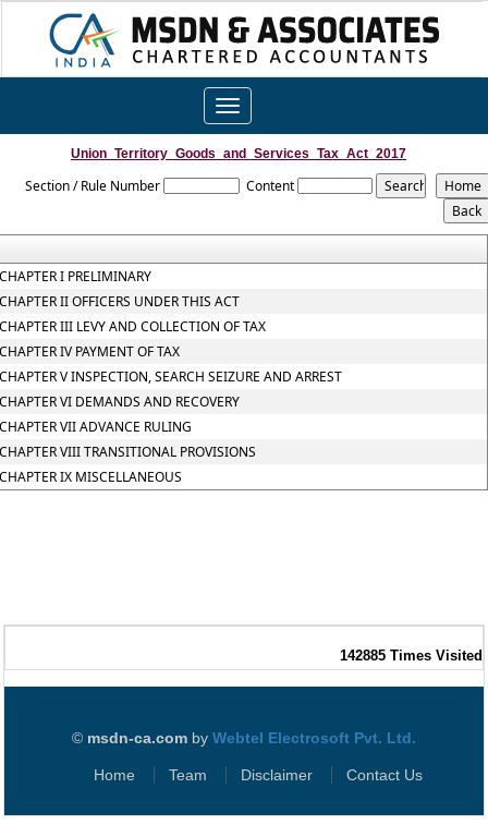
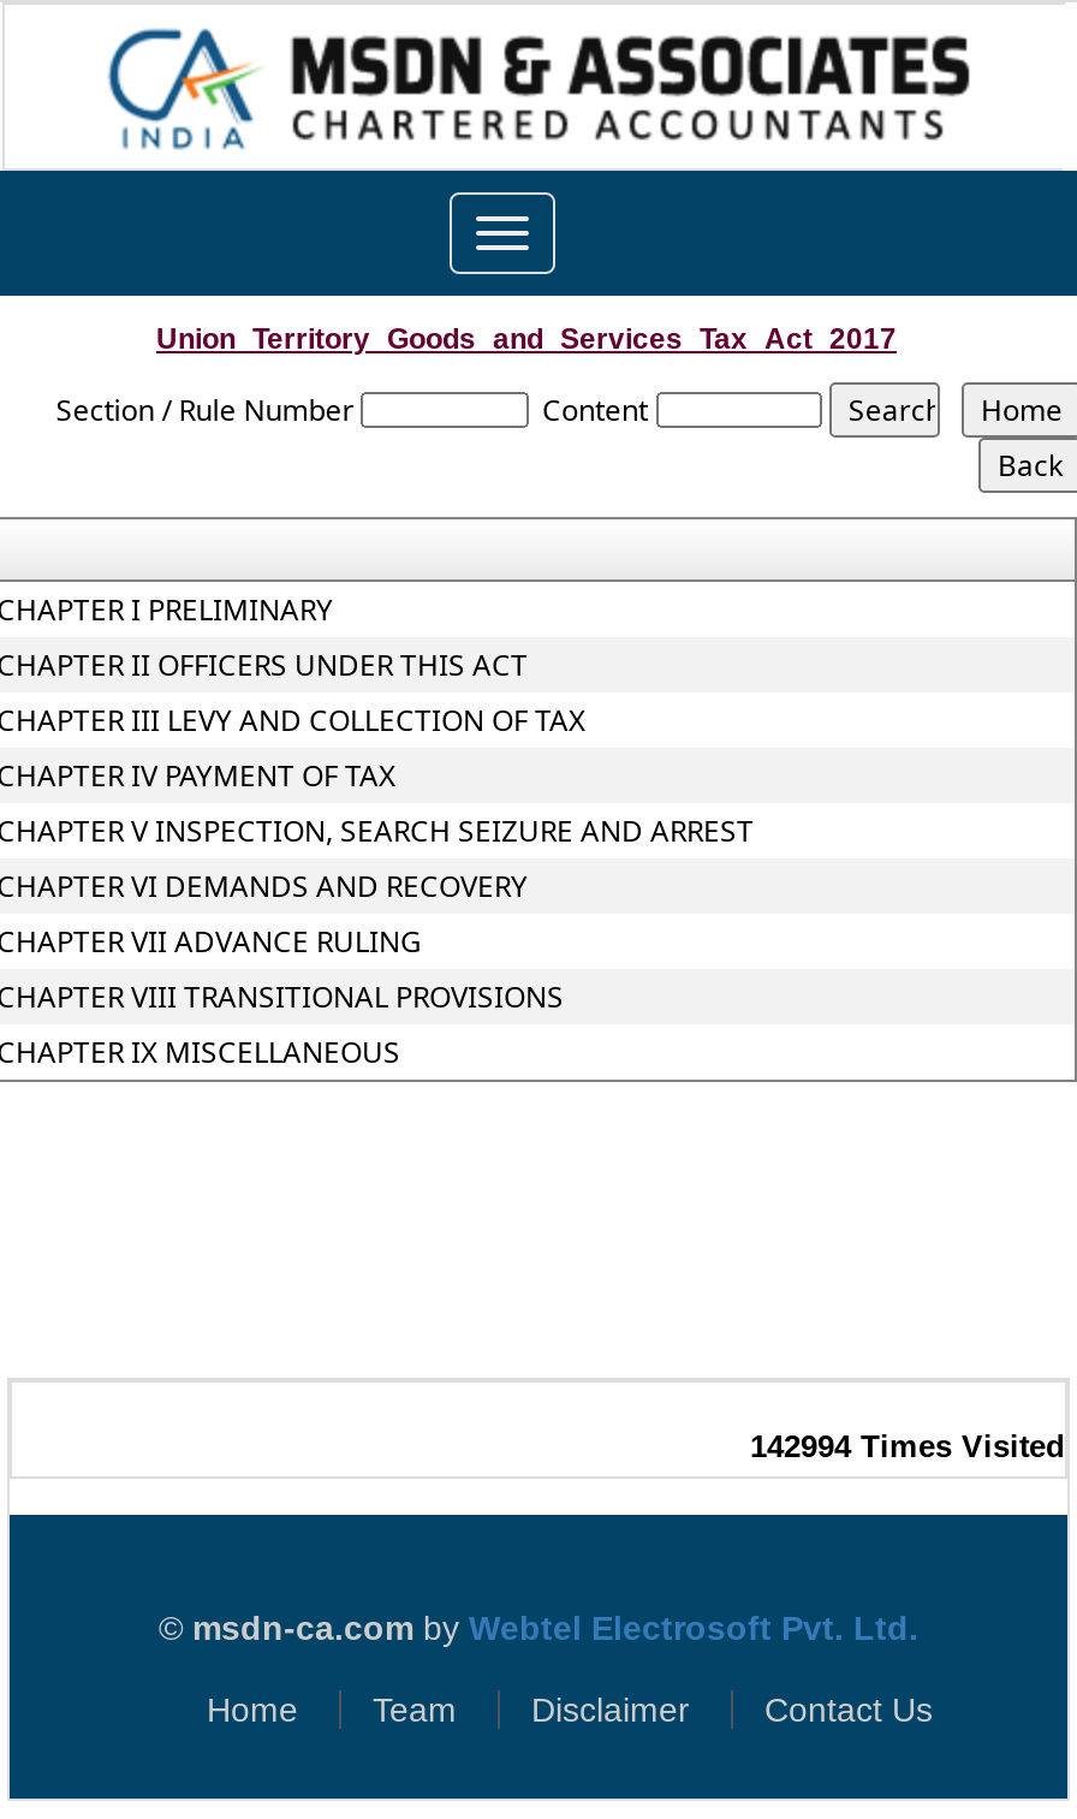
- 142885 Times Visited
+ 142994 Times Visited
